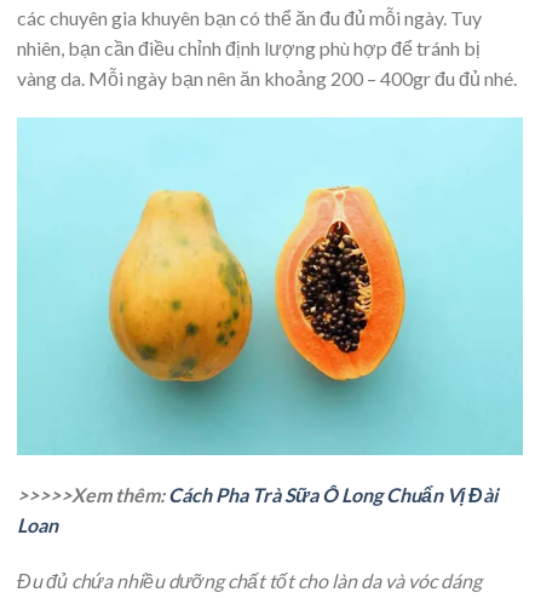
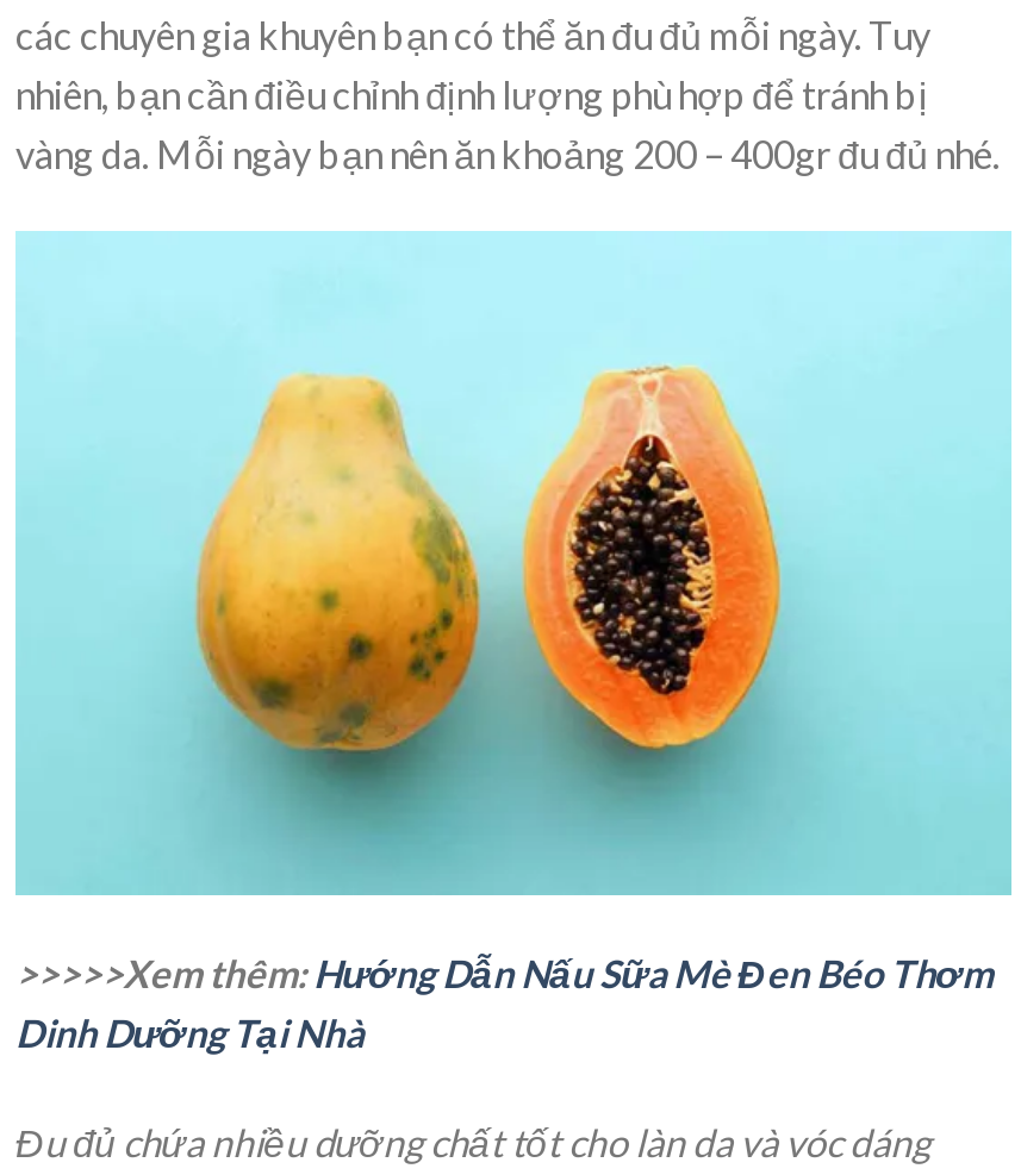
- >>>>>Xem thêm: Cách Pha Trà Sữa Ô Long Chuẩn Vị Đài
- Loan
+ >>>>>Xem thêm: Hướng Dẫn Nấu Sữa Mè Đen Béo Thơm
+ Dinh Dưỡng Tại Nhà
